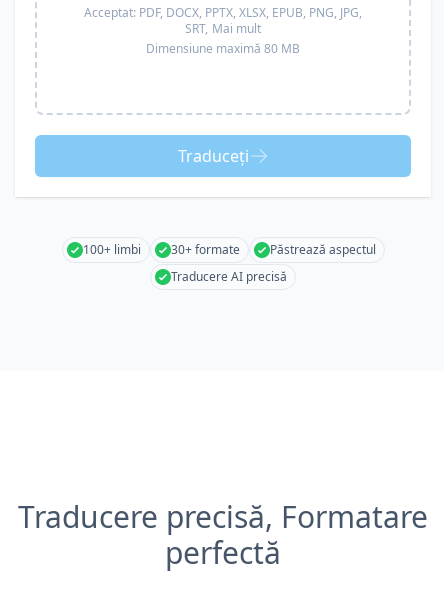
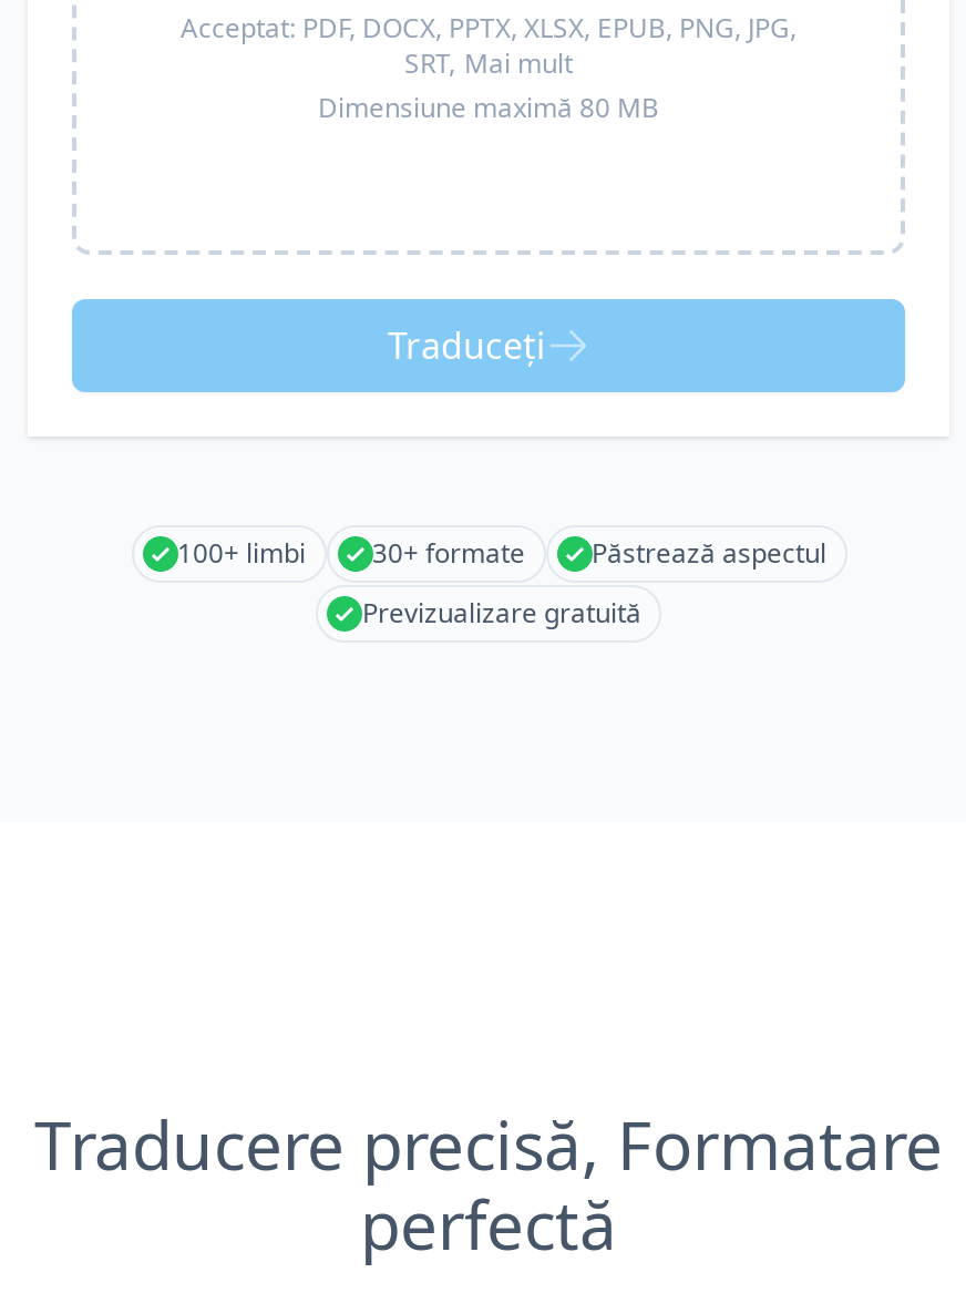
- Traducere AI precisă
+ Previzualizare gratuită
